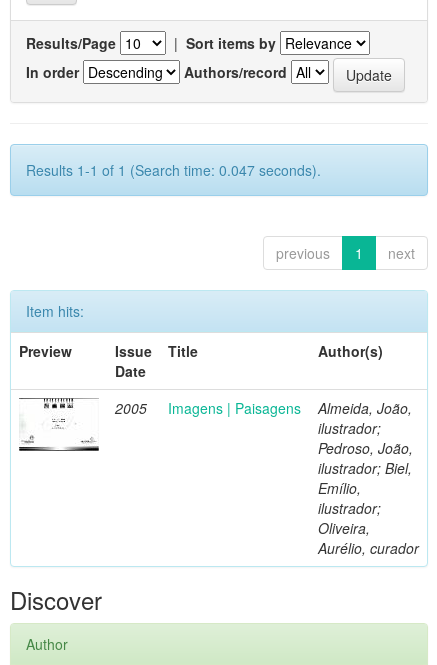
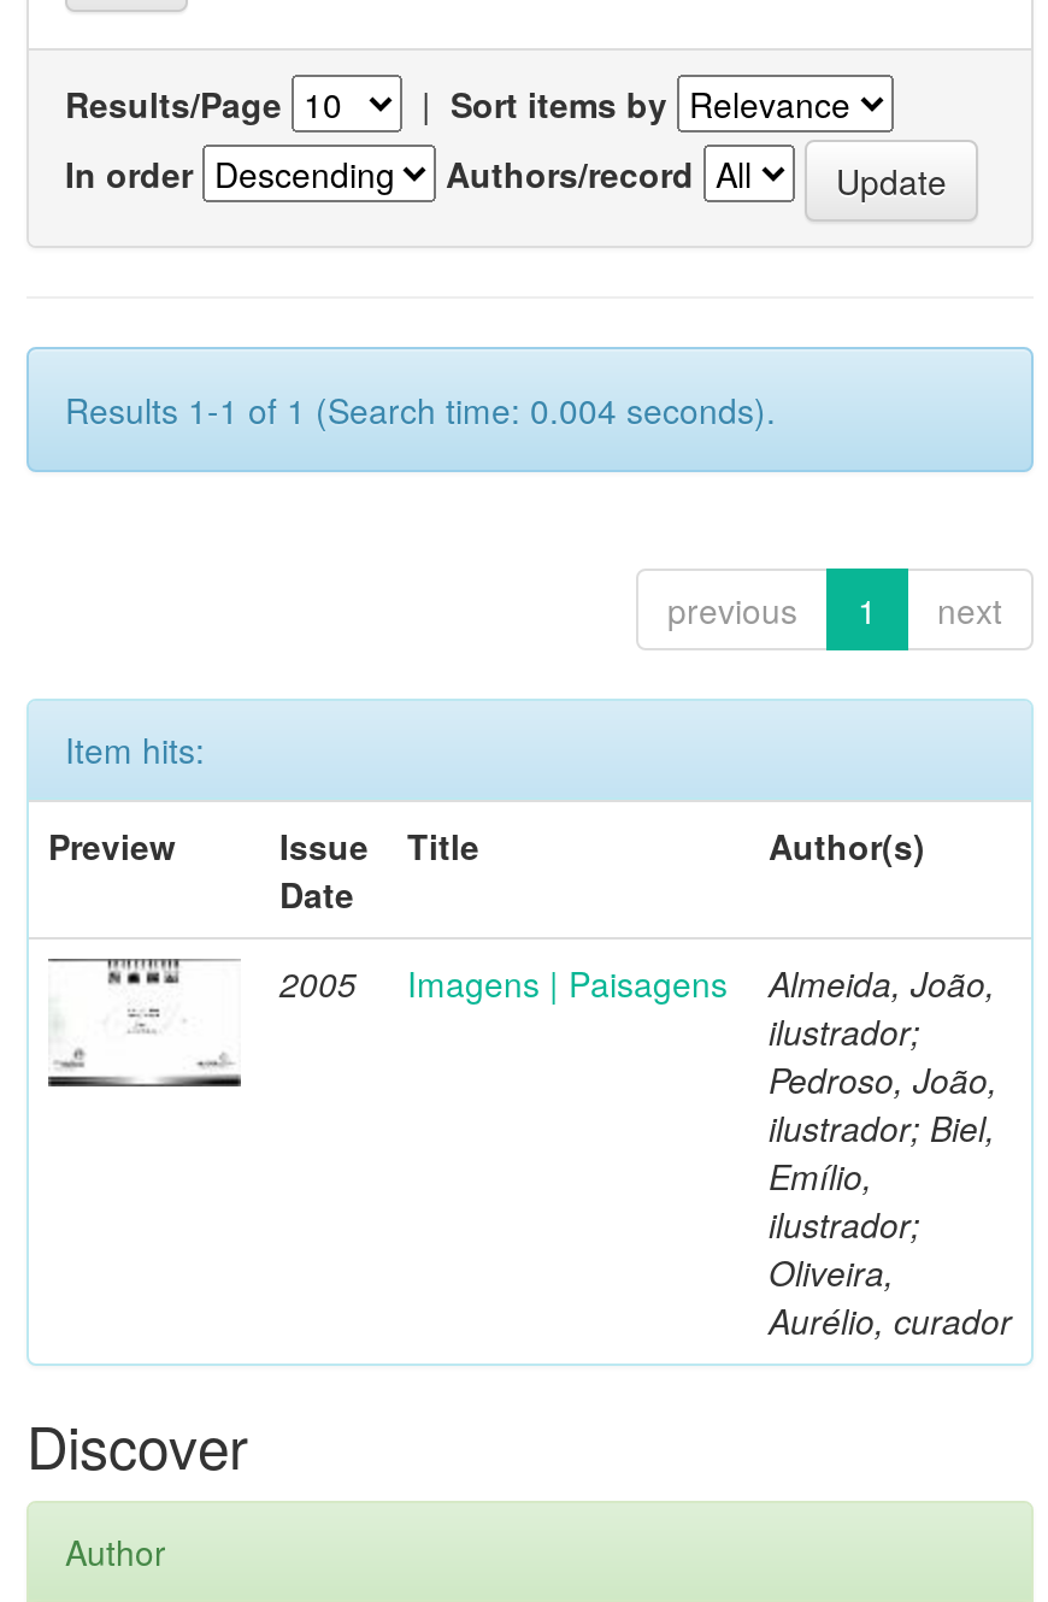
- Results 1-1 of 1 (Search time: 0.047 seconds).
+ Results 1-1 of 1 (Search time: 0.004 seconds).
